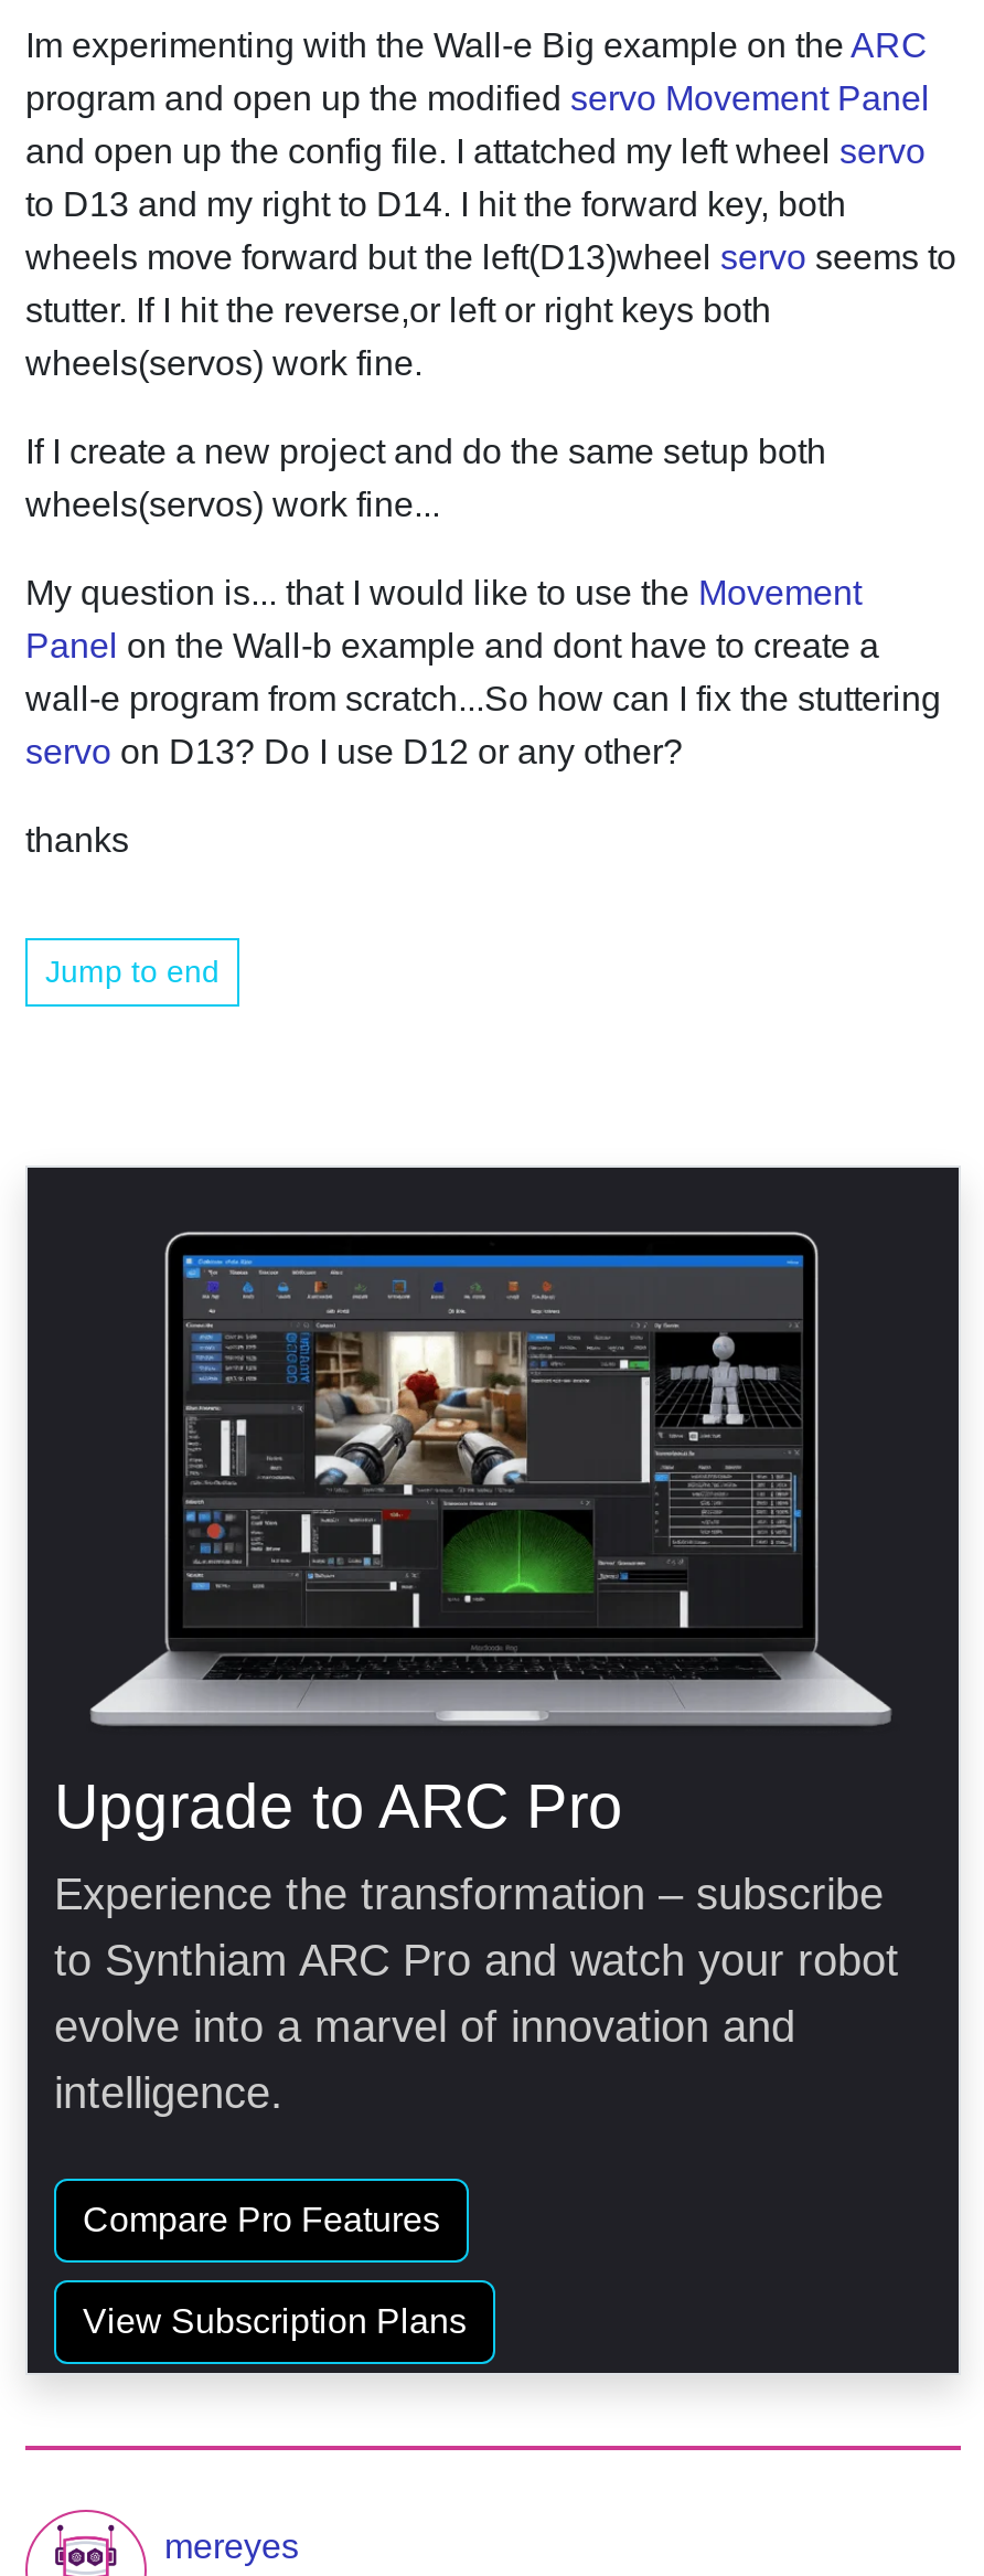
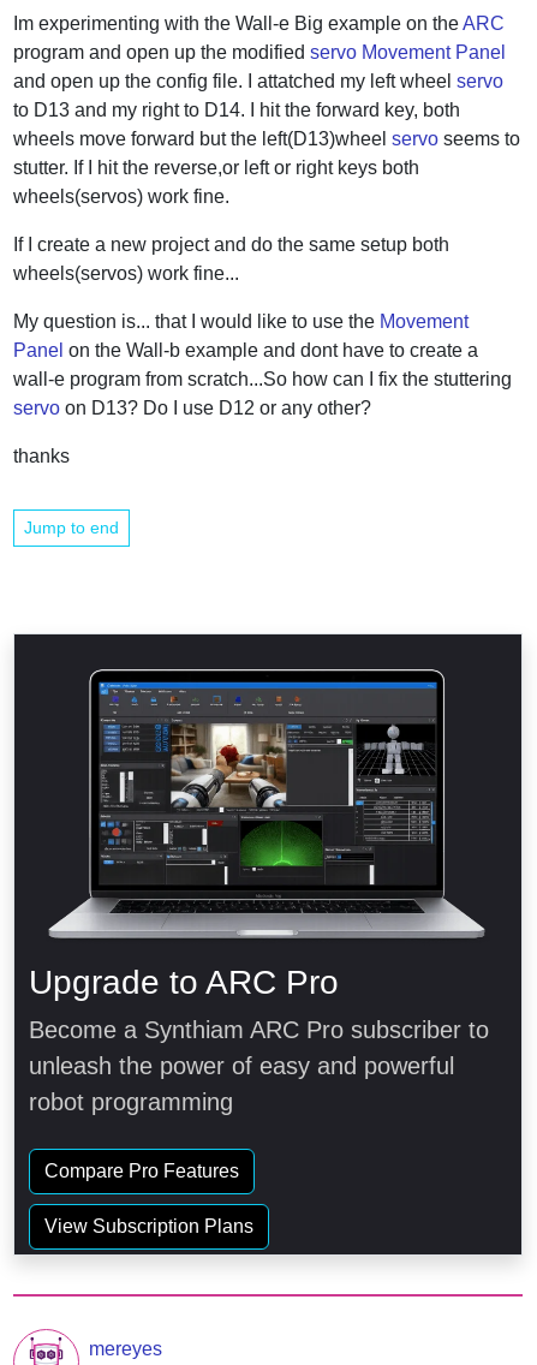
- Experience the transformation – subscribe
- to Synthiam ARC Pro and watch your robot
- evolve into a marvel of innovation and
- intelligence.
+ Become a Synthiam ARC Pro subscriber to
+ unleash the power of easy and powerful
+ robot programming
